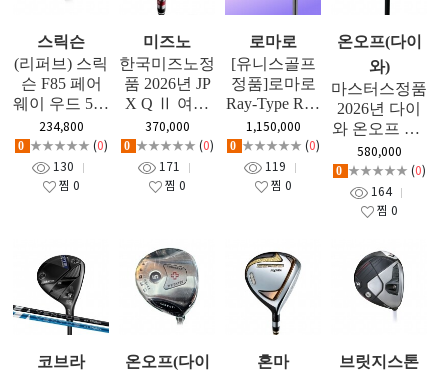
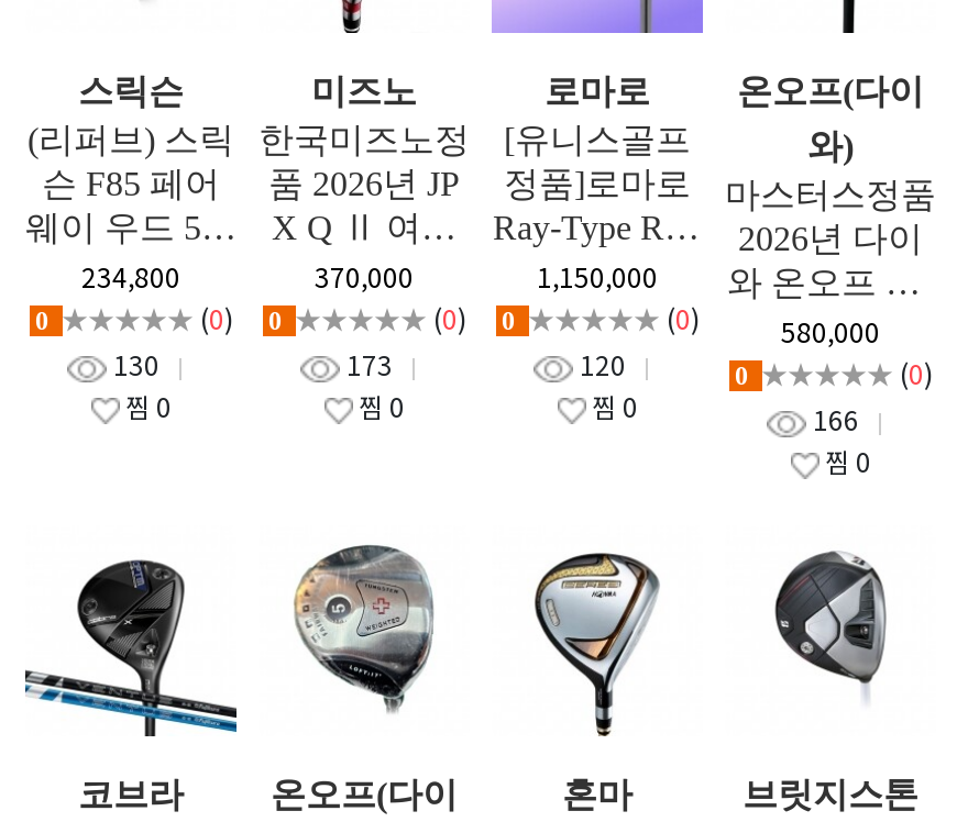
- 171
+ 173

- 119
+ 120

- 164
+ 166
